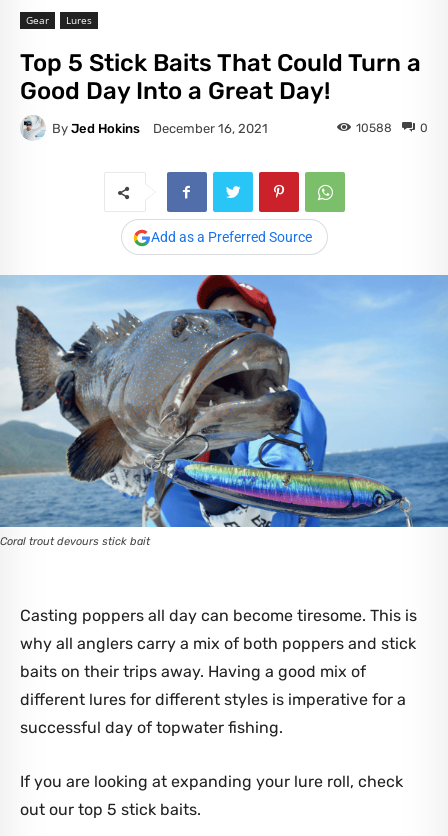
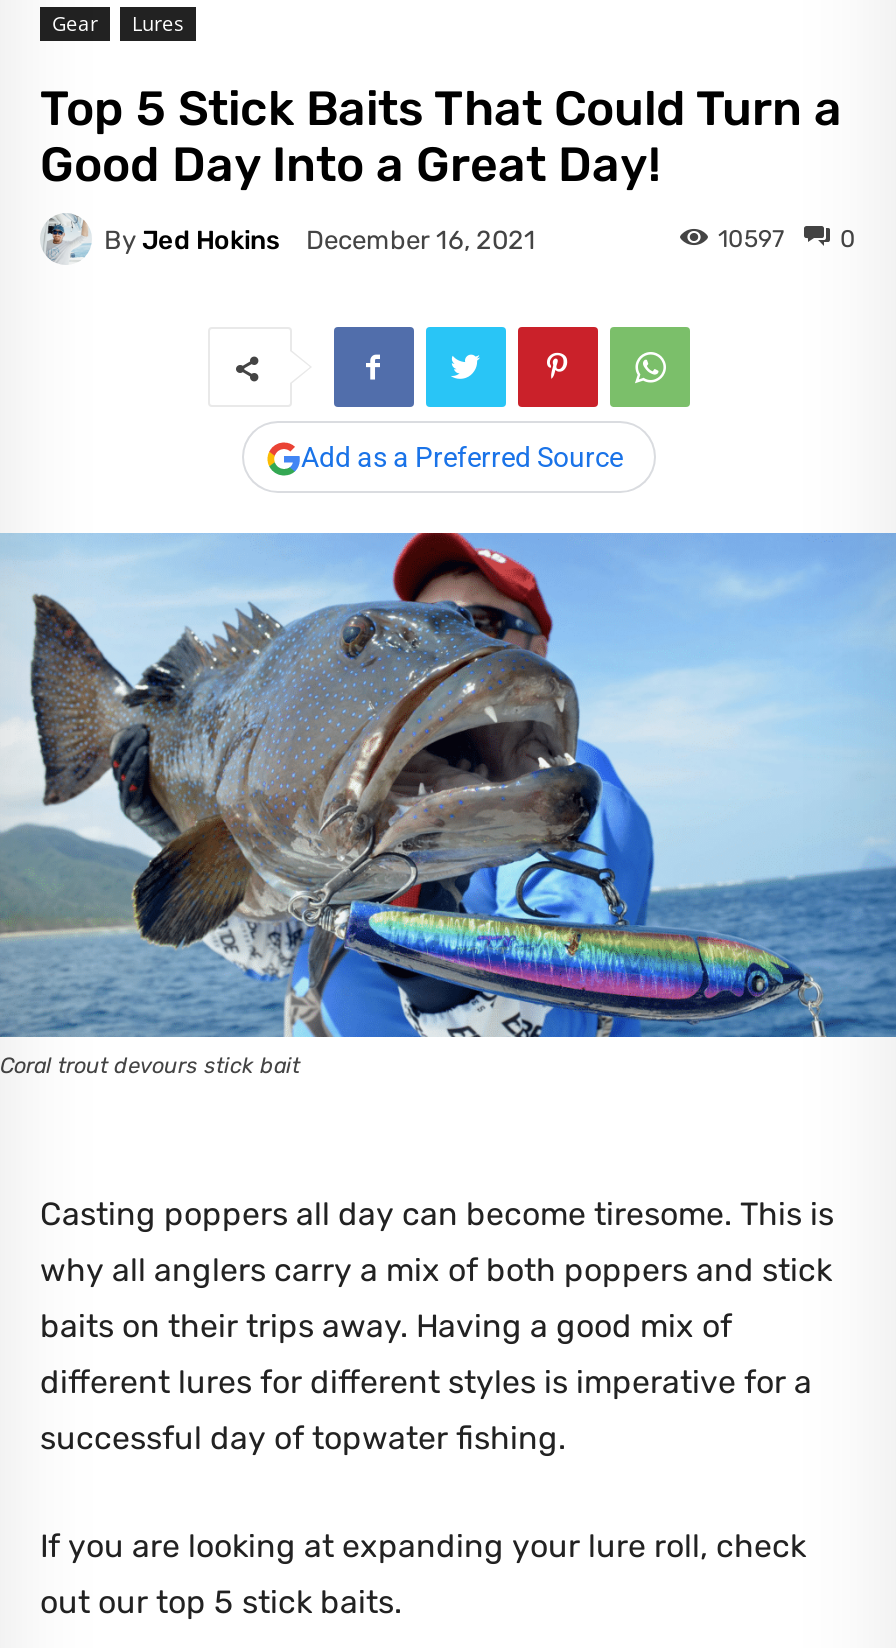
- 10588 0
+ 10597 0
